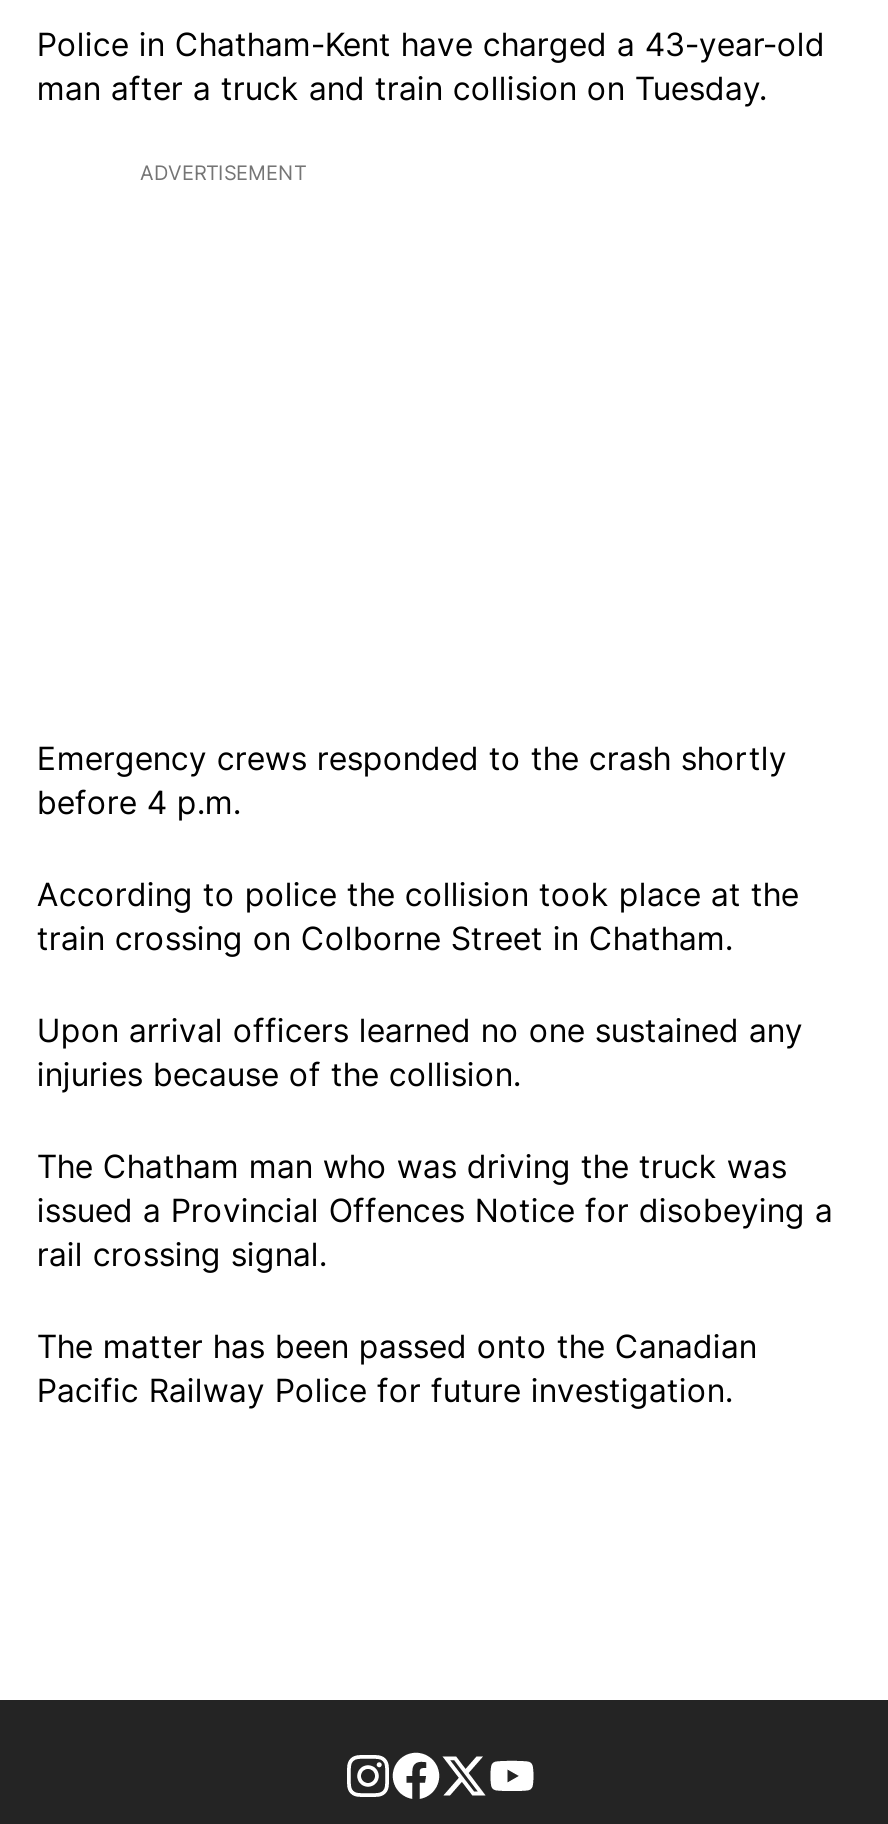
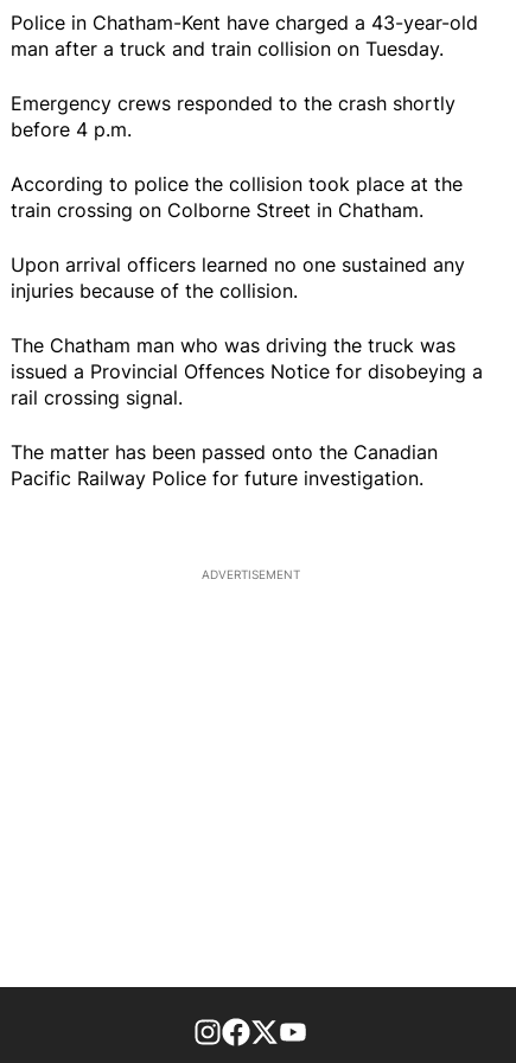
moved down: ADVERTISEMENT

moved up: Emergency crews responded to the crash shortly | before 4 p.m. | According to police the collision took place at the | ... | The matter has been passed onto the Canadian | Pacific Railway Police for future investigation.
